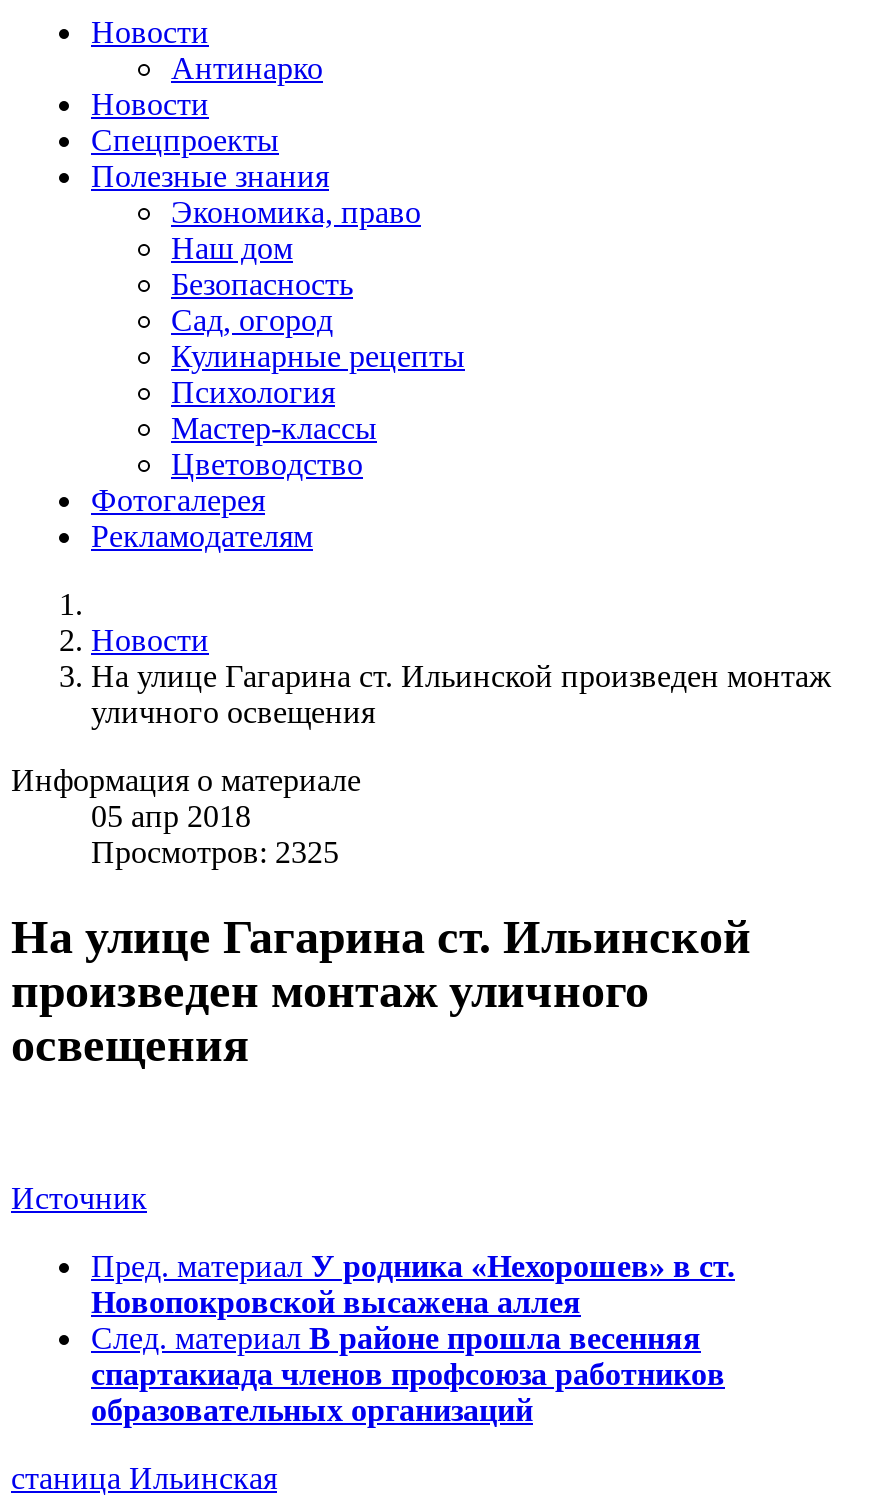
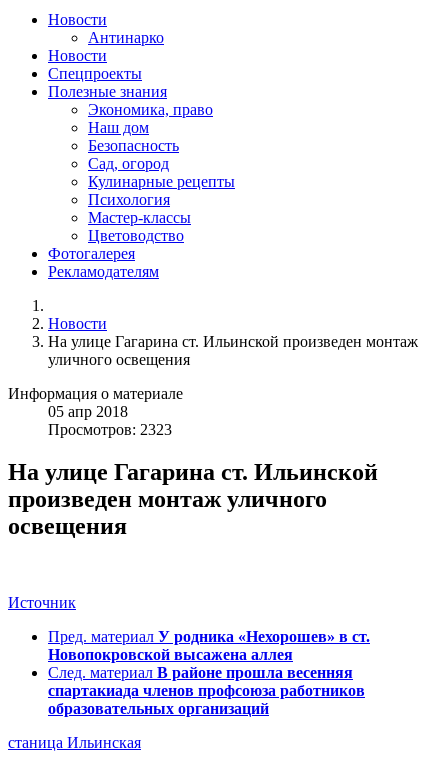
- Просмотров: 2325
+ Просмотров: 2323
